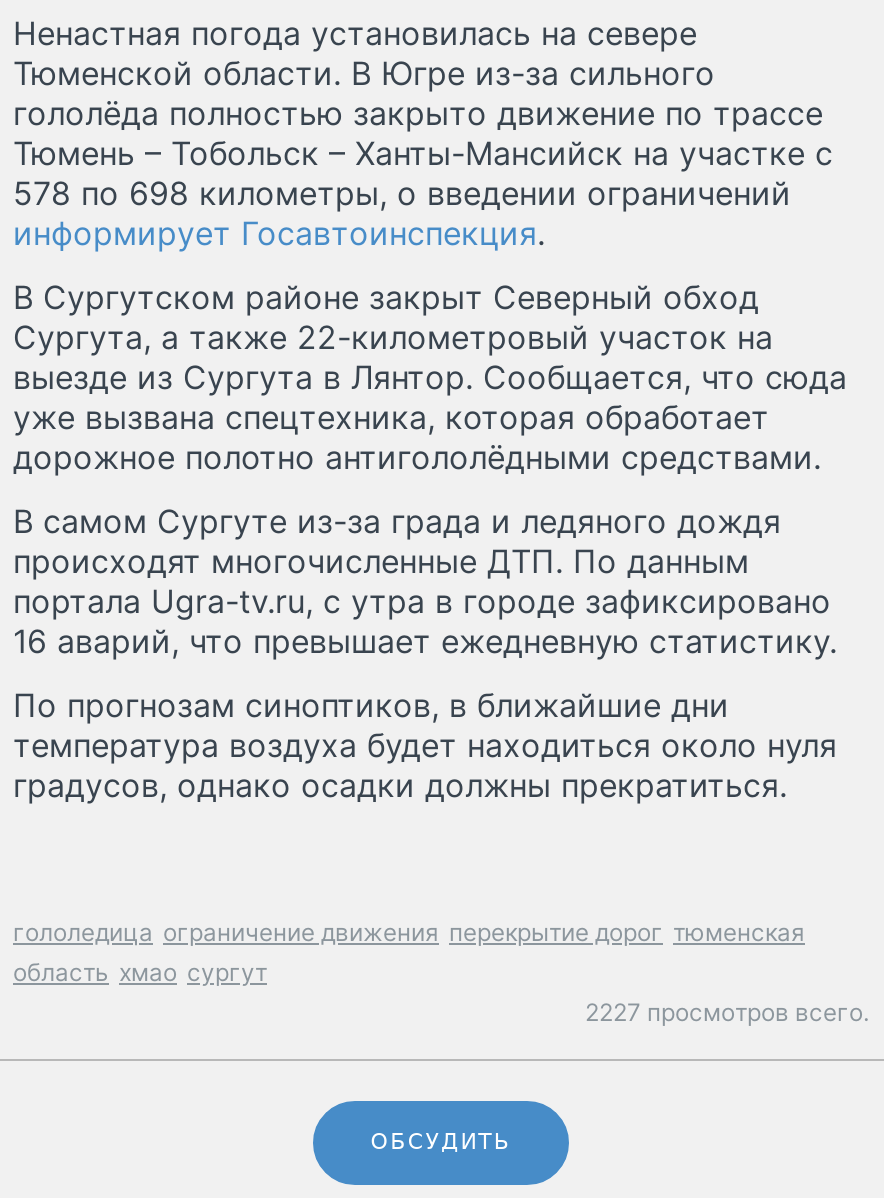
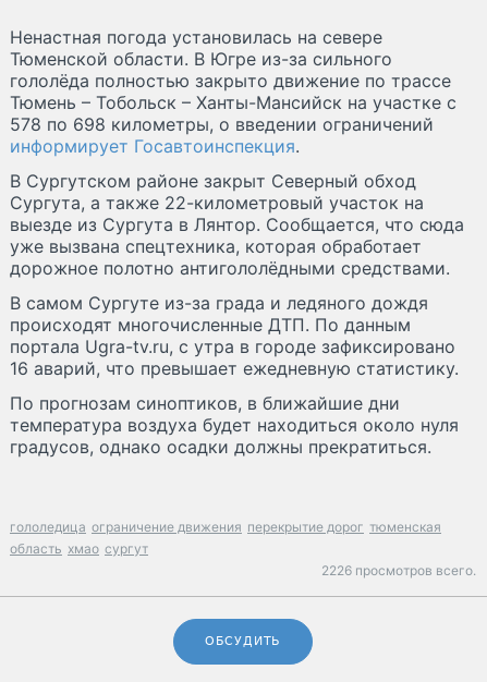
- 2227 просмотров всего.
+ 2226 просмотров всего.
